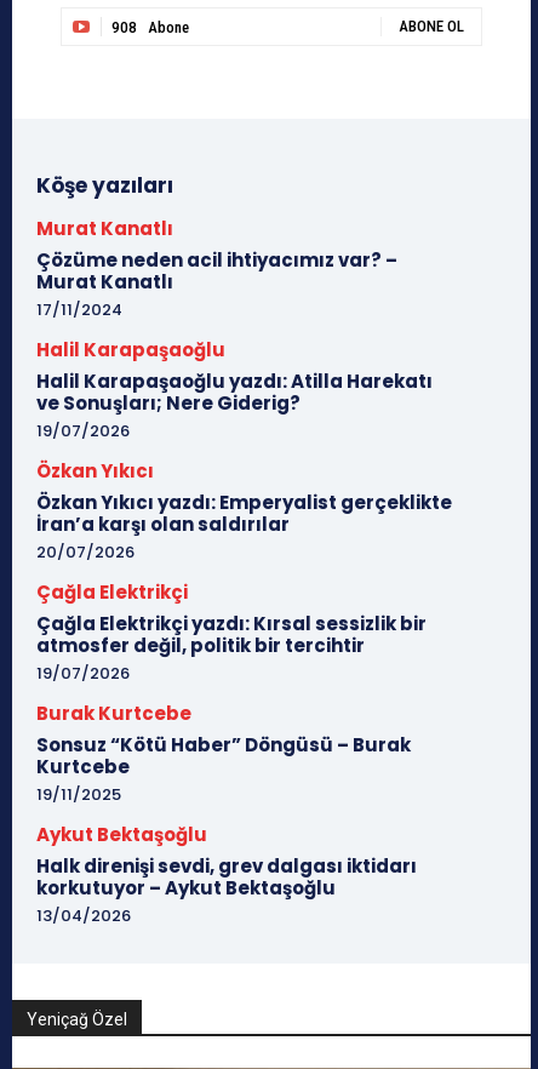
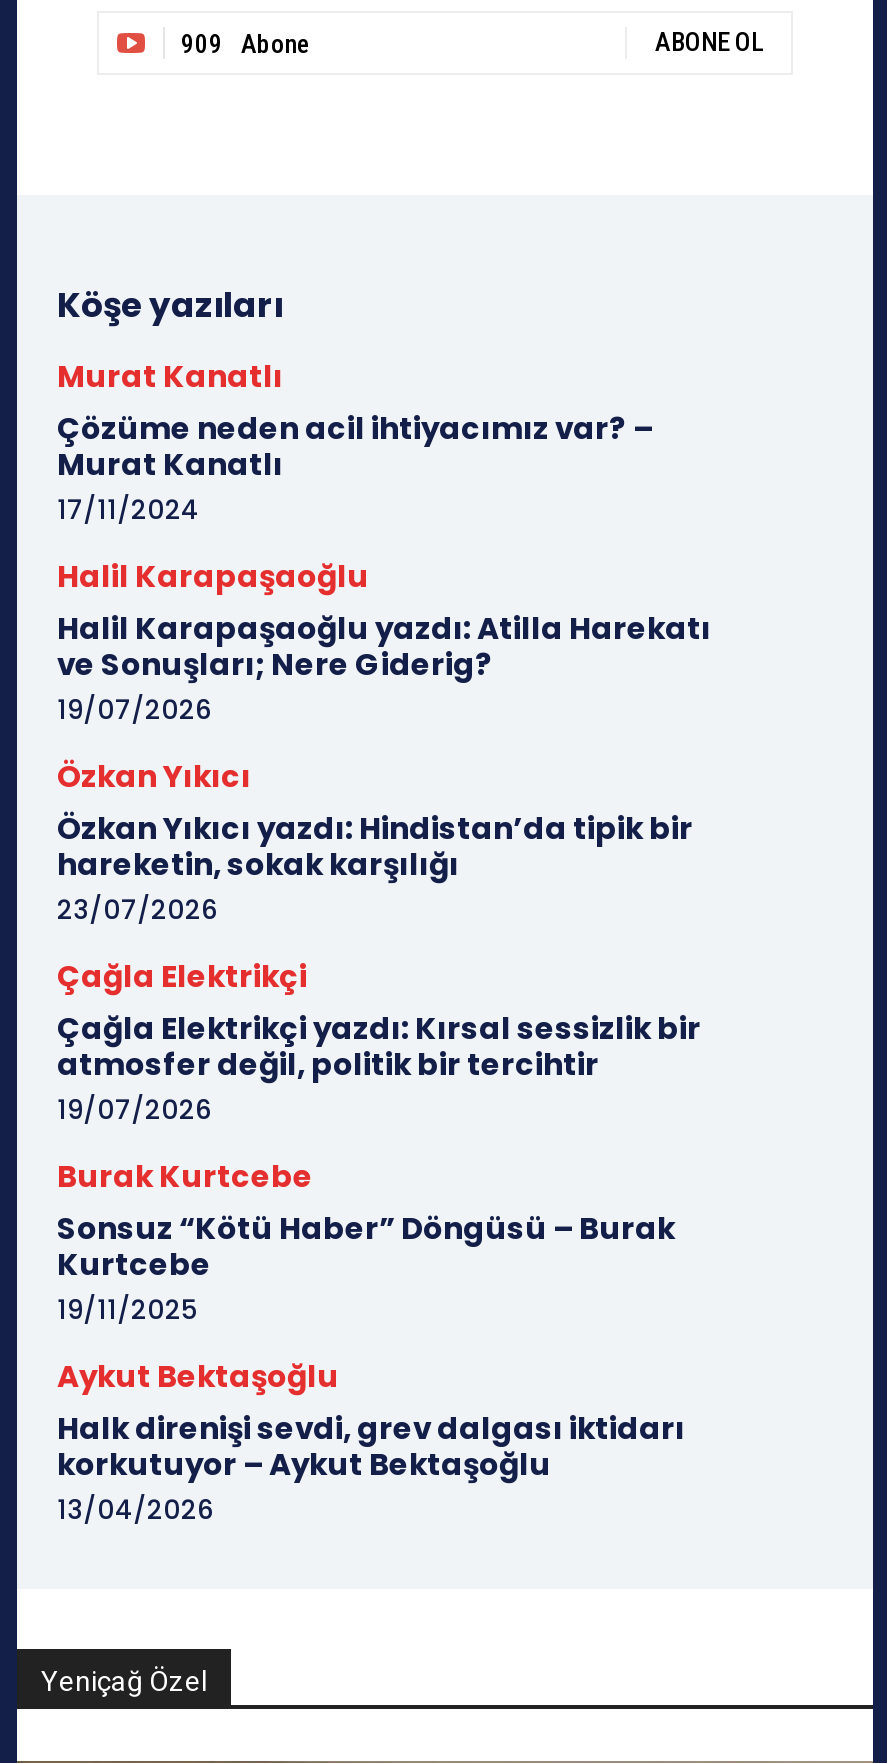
- 908 Abone
+ 909 Abone

- Özkan Yıkıcı yazdı: Emperyalist gerçeklikte
- İran’a karşı olan saldırılar
- 20/07/2026
+ Özkan Yıkıcı yazdı: Hindistan’da tipik bir
+ hareketin, sokak karşılığı
+ 23/07/2026
